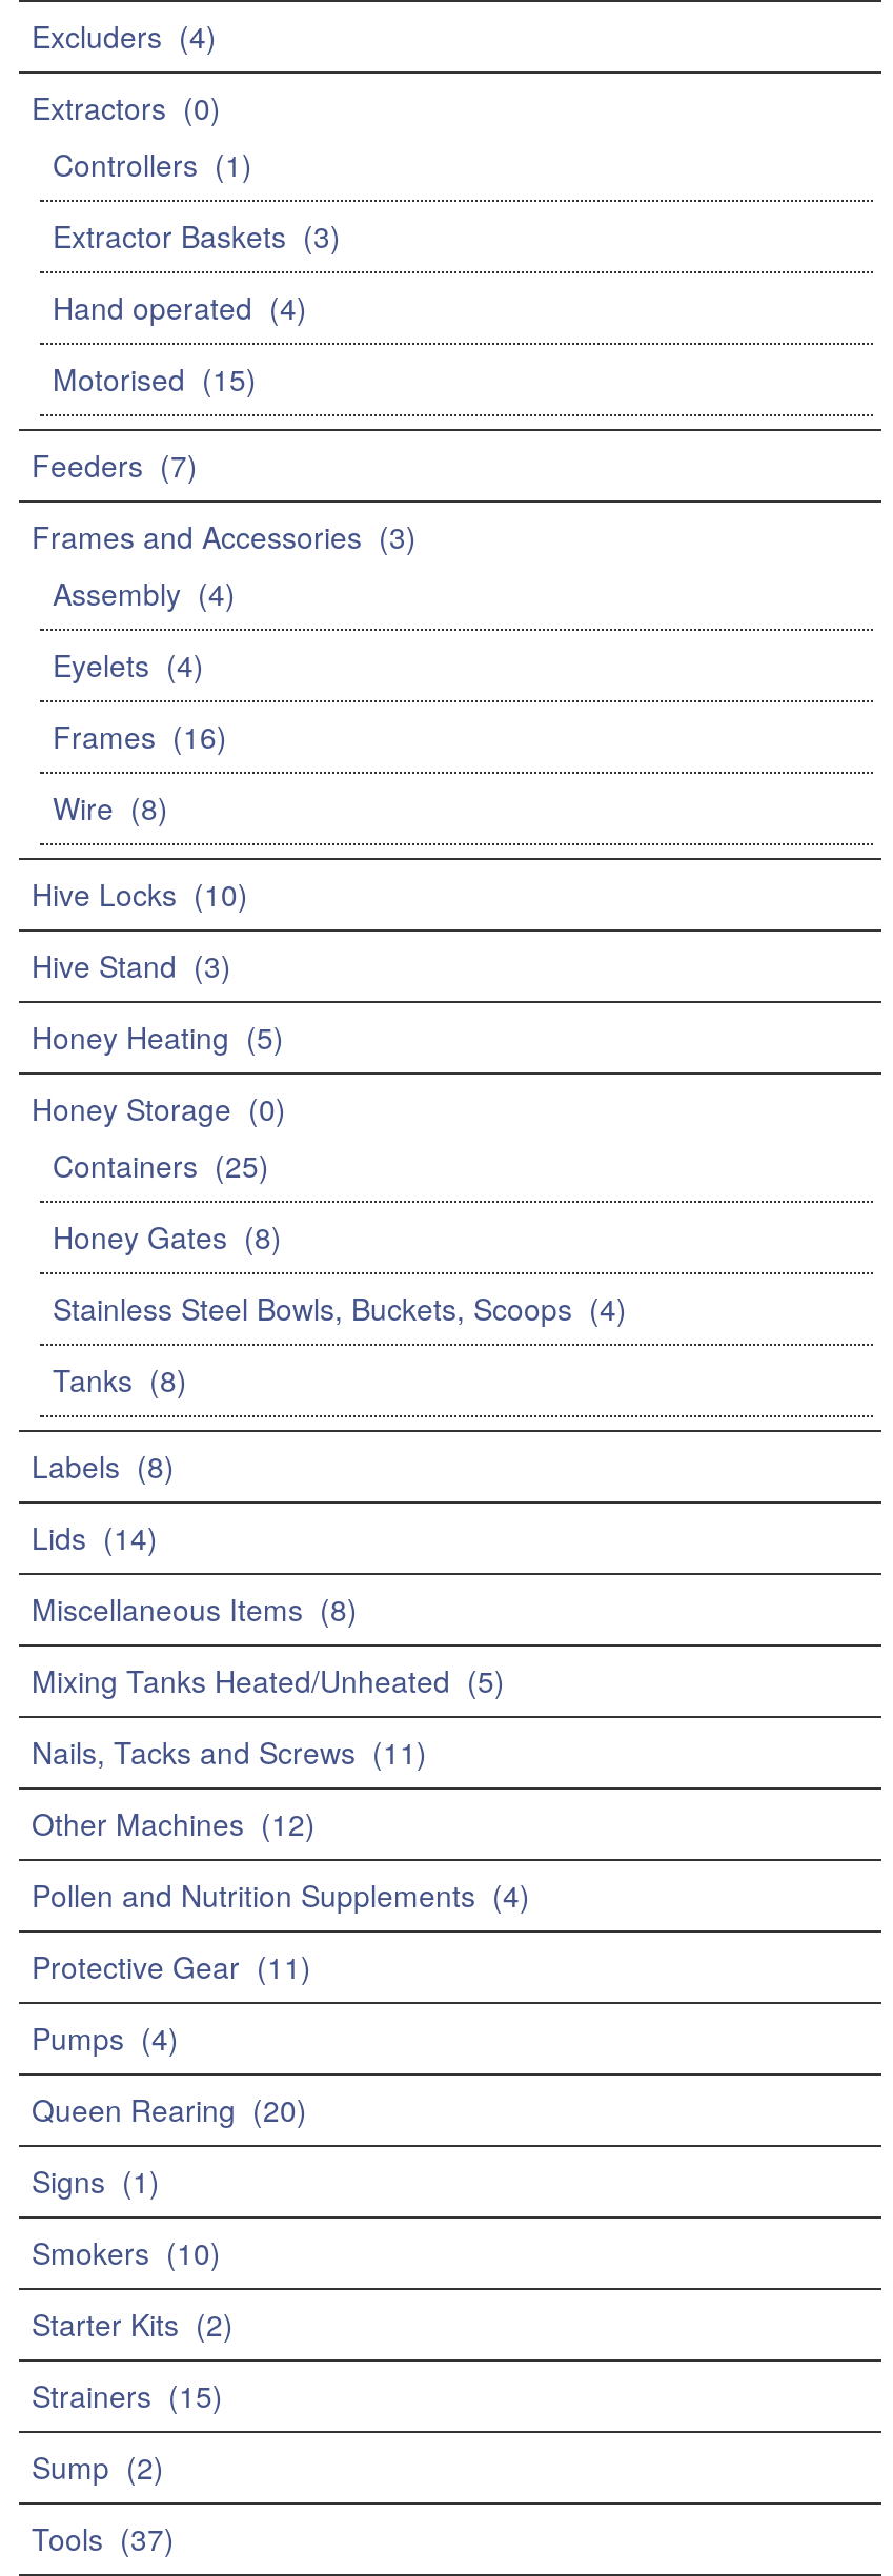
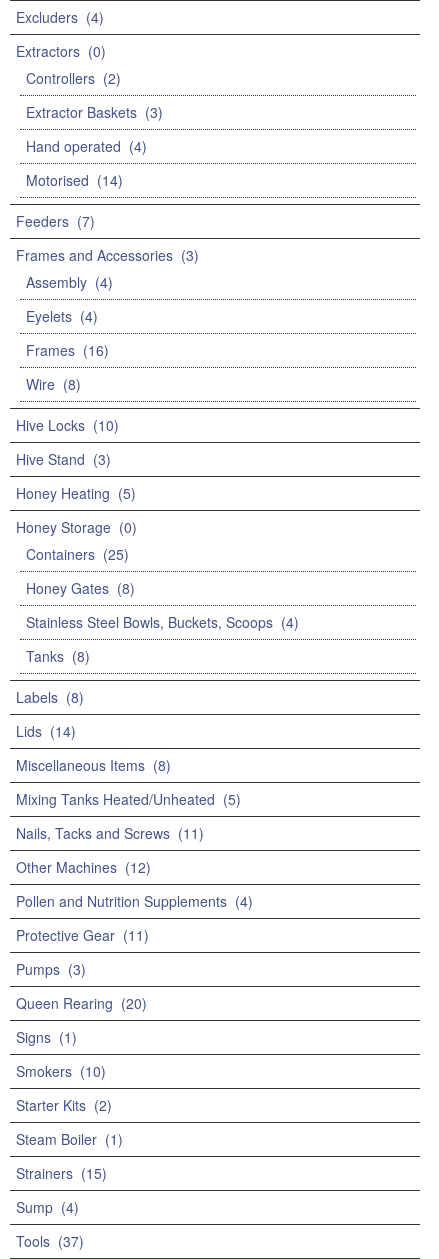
- Controllers (1)
+ Controllers (2)

- Motorised (15)
+ Motorised (14)

- Pumps (4)
+ Pumps (3)

+ Steam Boiler (1)

- Sump (2)
+ Sump (4)
